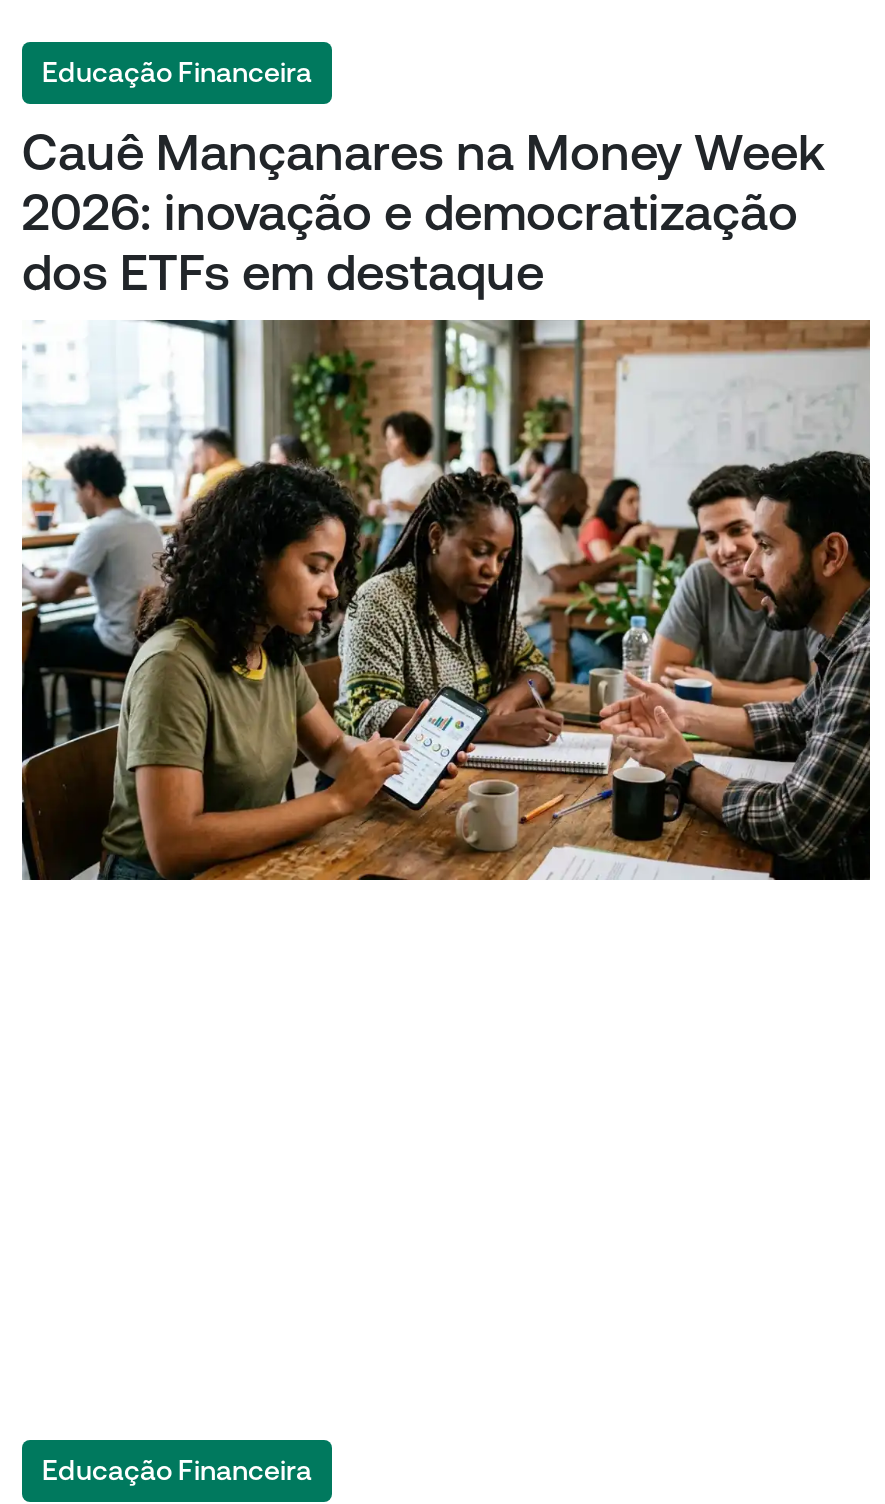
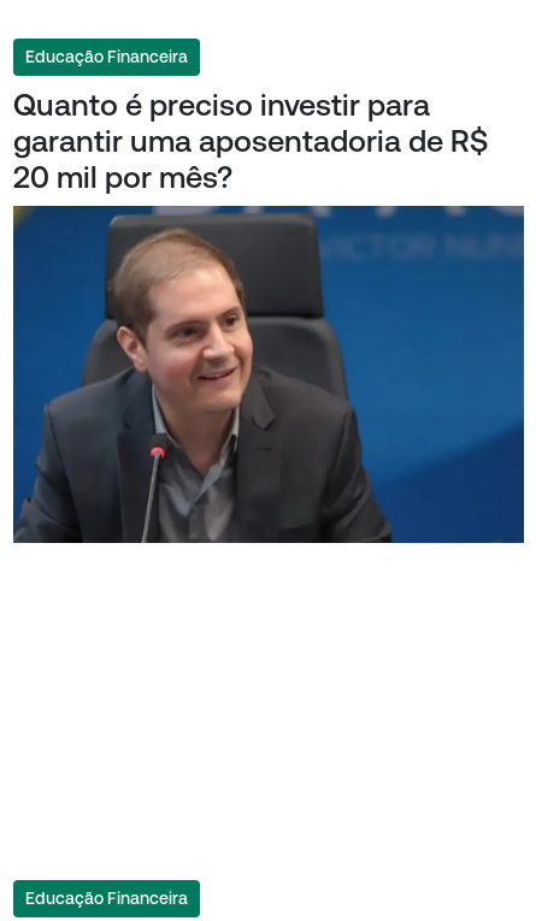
- Cauê Mançanares na Money Week
- 2026: inovação e democratização
- dos ETFs em destaque
+ Quanto é preciso investir para
+ garantir uma aposentadoria de R$
+ 20 mil por mês?

- [image]
+ [image]
